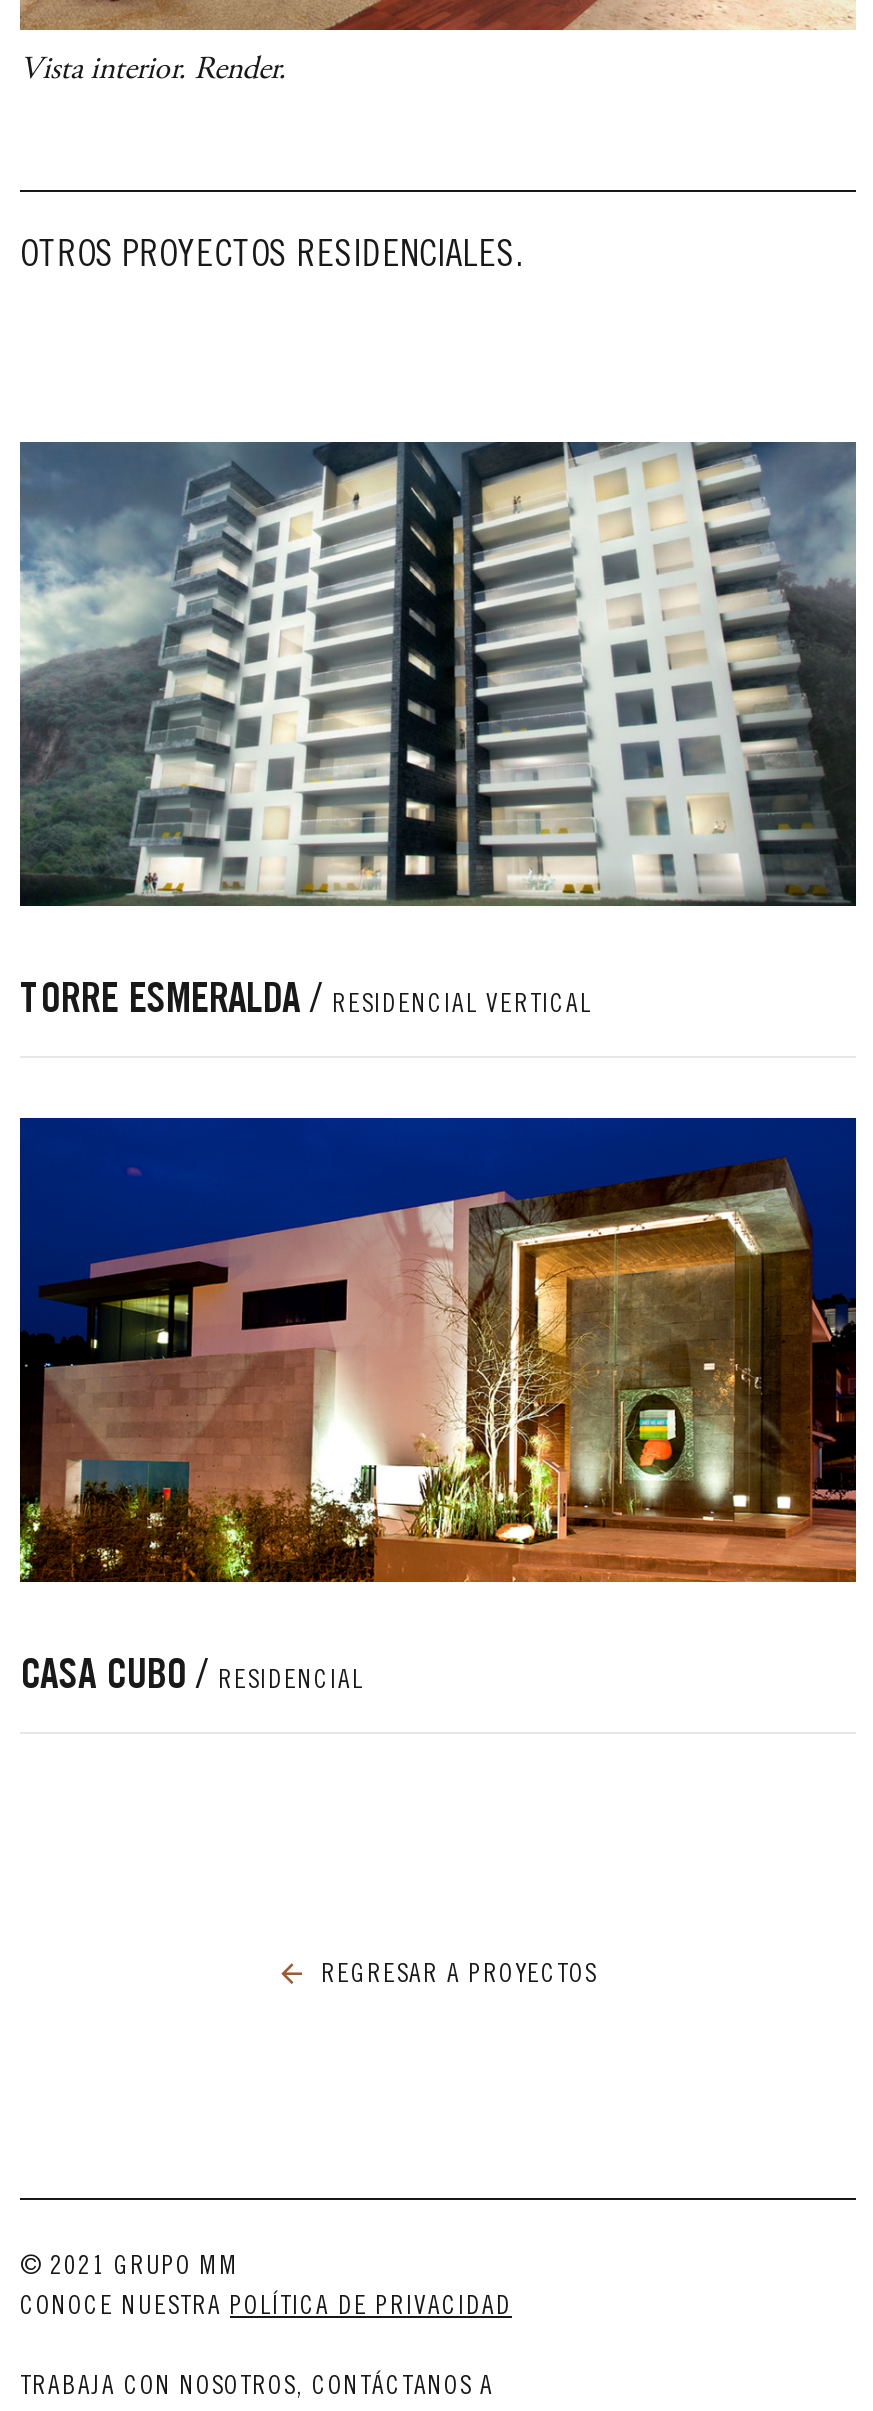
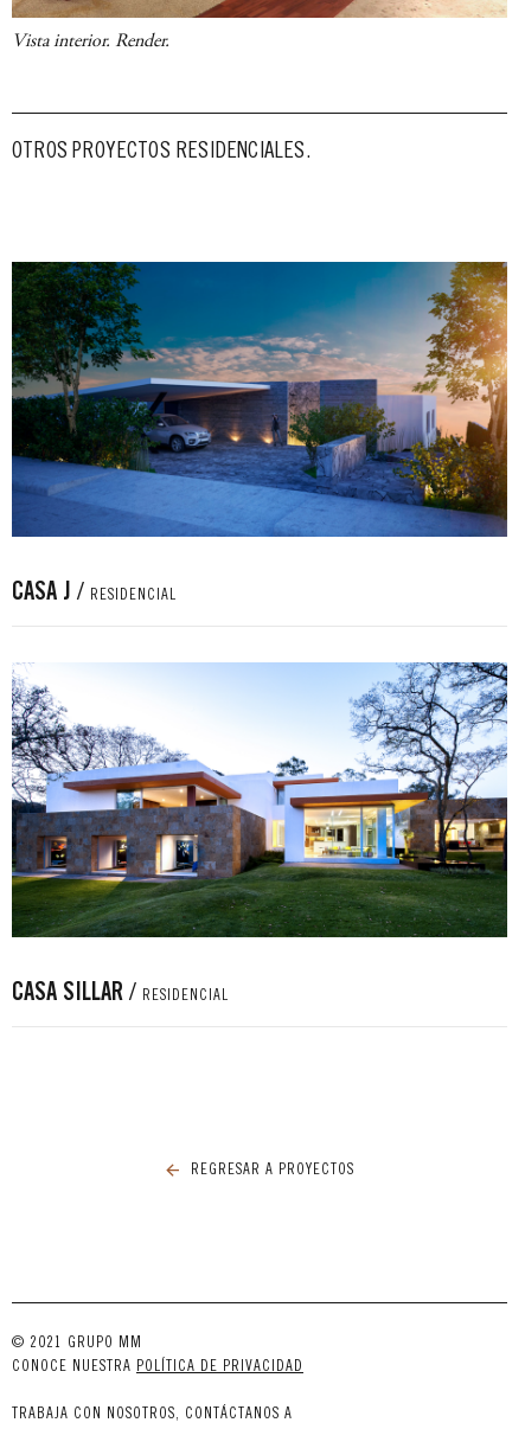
- [image]
- TORRE ESMERALDA / RESIDENCIAL VERTICAL
+ [image]
+ CASA J / RESIDENCIAL

- [image]
- CASA CUBO / RESIDENCIAL
+ [image]
+ CASA SILLAR / RESIDENCIAL
